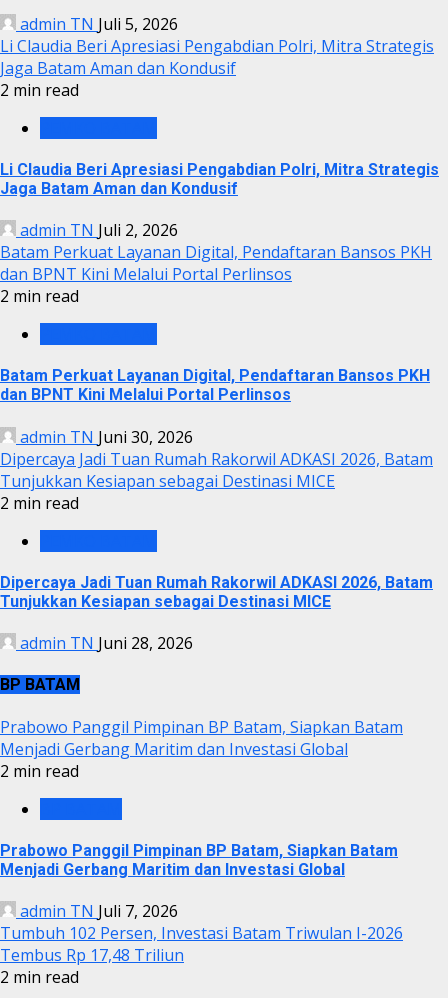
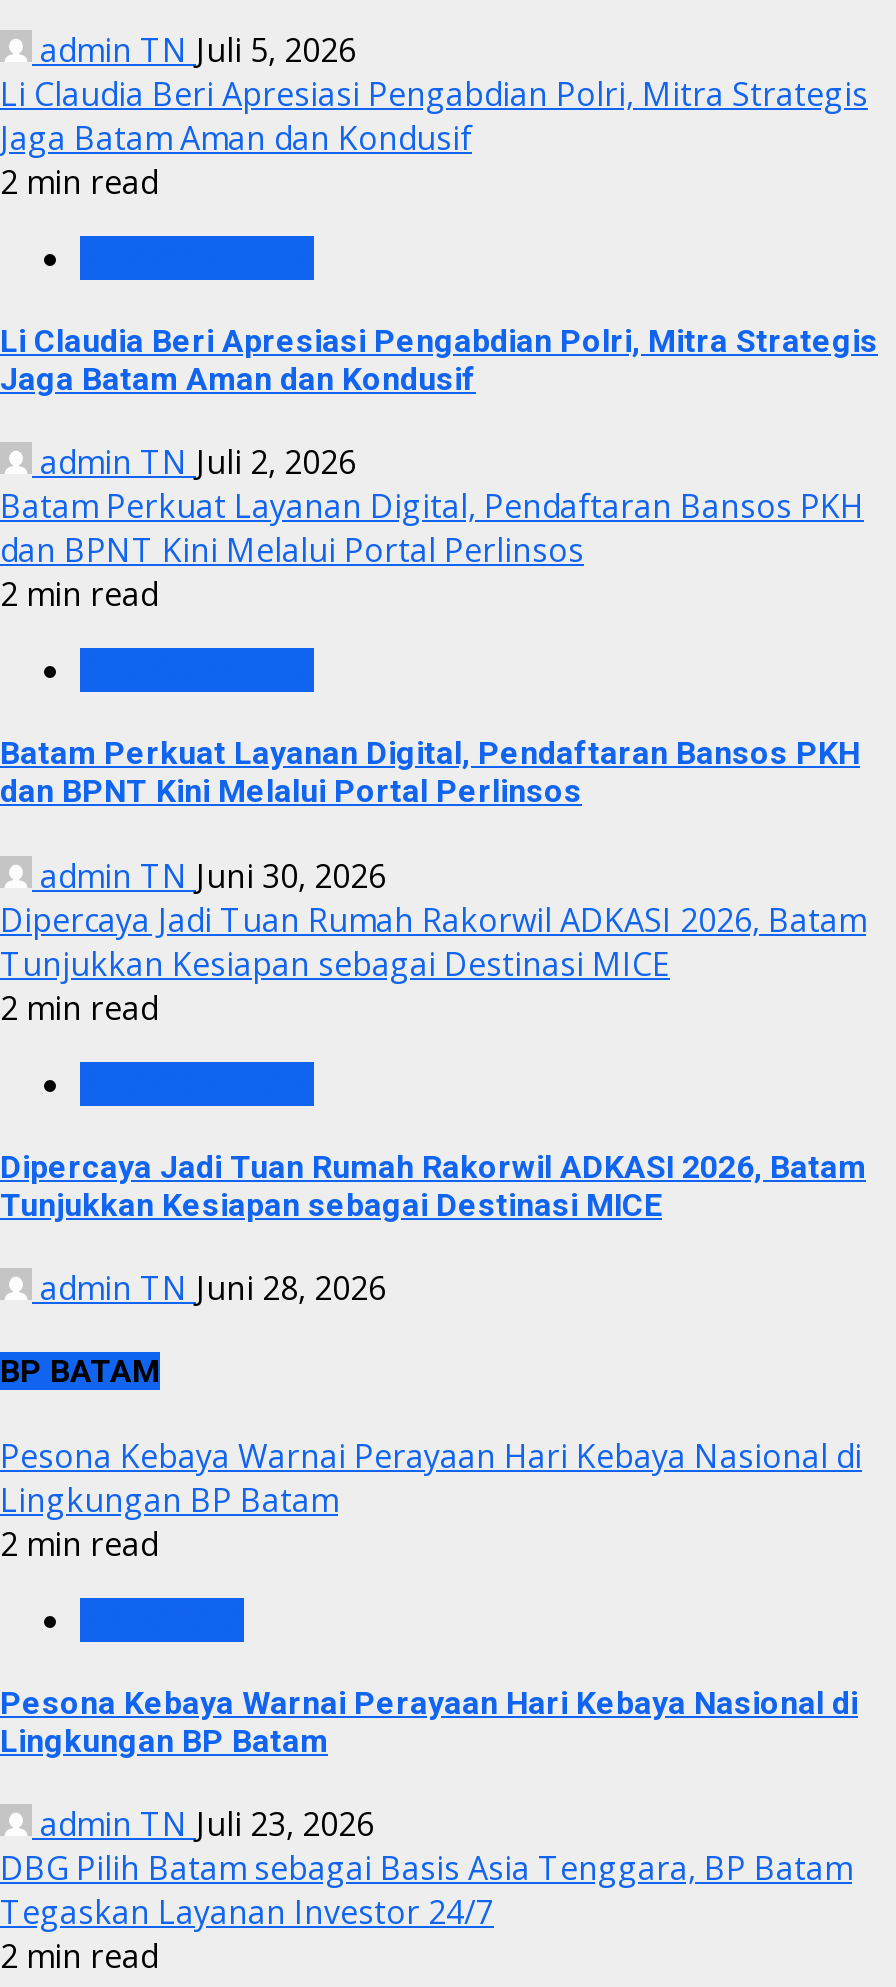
- Prabowo Panggil Pimpinan BP Batam, Siapkan Batam
- Menjadi Gerbang Maritim dan Investasi Global
+ Pesona Kebaya Warnai Perayaan Hari Kebaya Nasional di
+ Lingkungan BP Batam

- Prabowo Panggil Pimpinan BP Batam, Siapkan Batam
- Menjadi Gerbang Maritim dan Investasi Global
+ Pesona Kebaya Warnai Perayaan Hari Kebaya Nasional di
+ Lingkungan BP Batam

- admin TN Juli 7, 2026
- Tumbuh 102 Persen, Investasi Batam Triwulan I-2026
- Tembus Rp 17,48 Triliun
+ admin TN Juli 23, 2026
+ DBG Pilih Batam sebagai Basis Asia Tenggara, BP Batam
+ Tegaskan Layanan Investor 24/7
